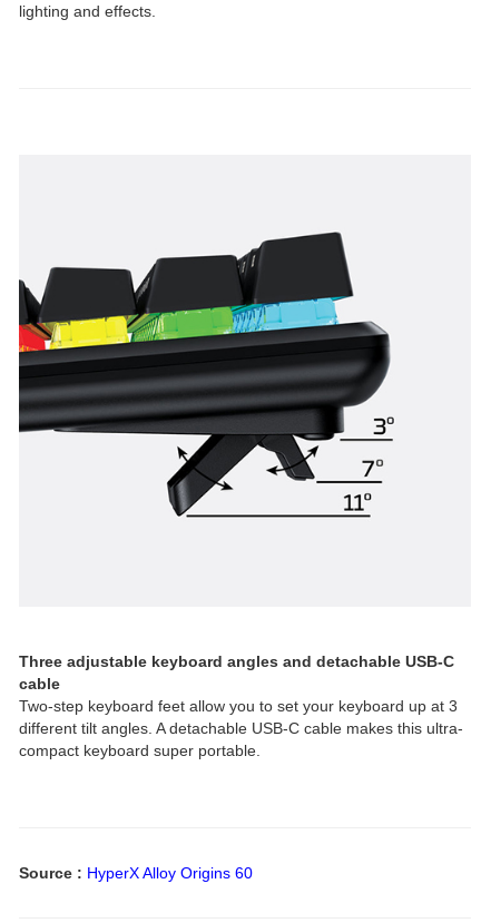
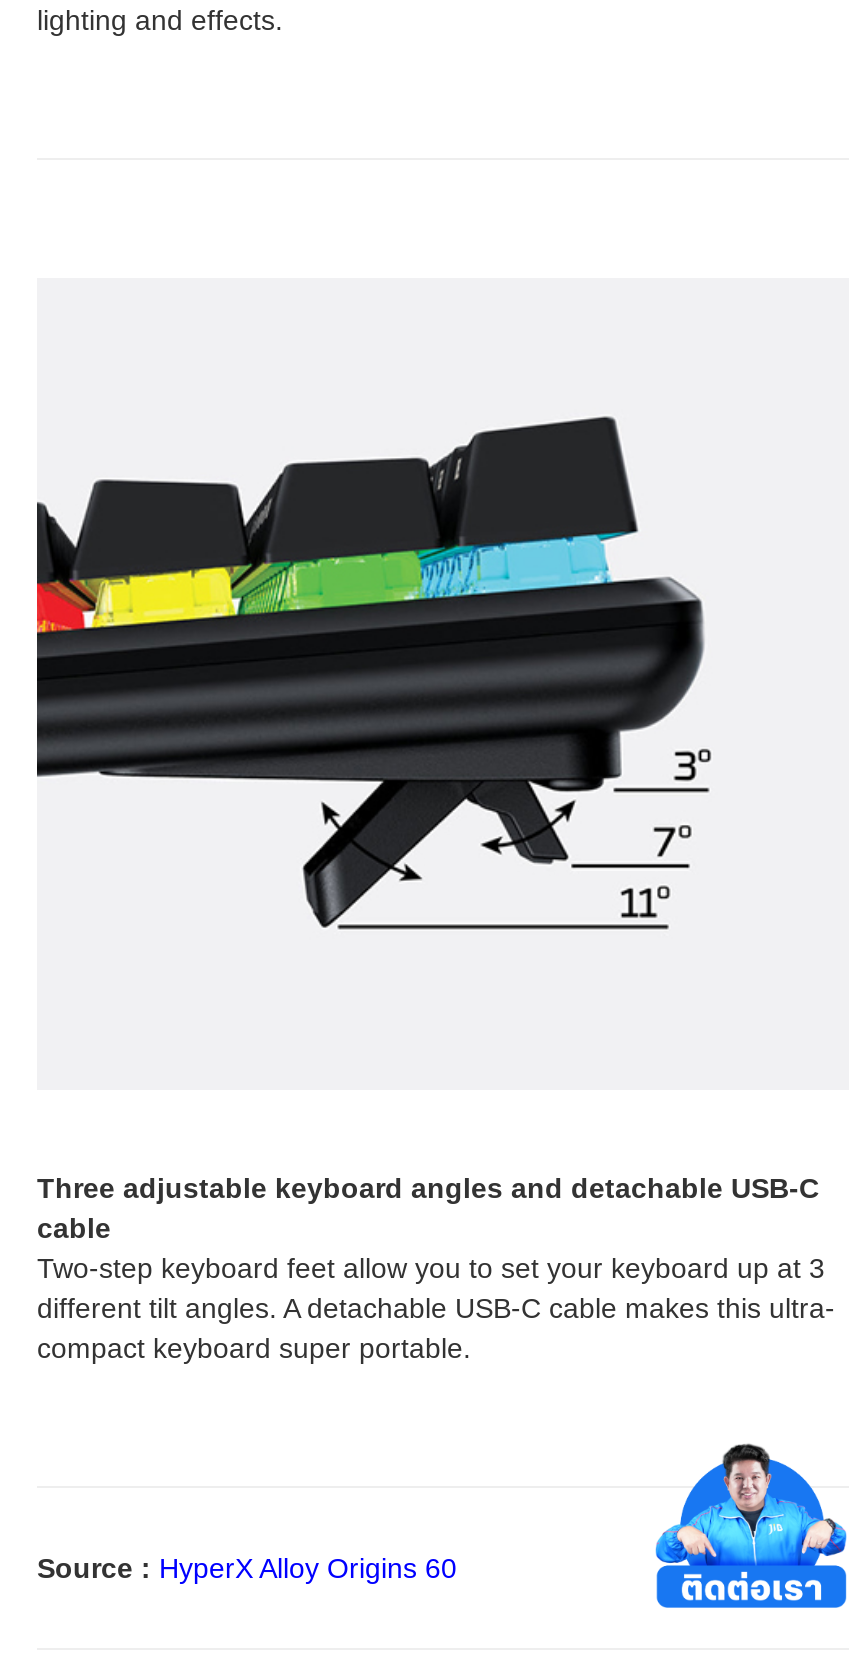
+ [image]
